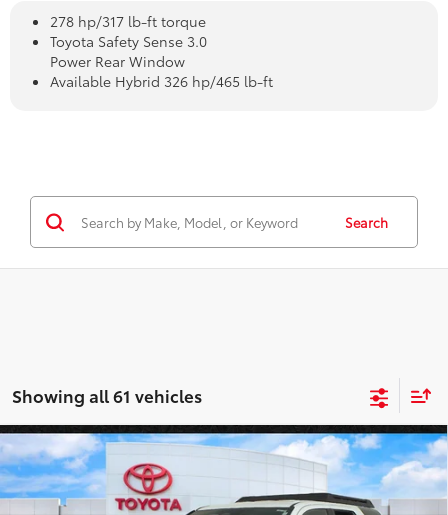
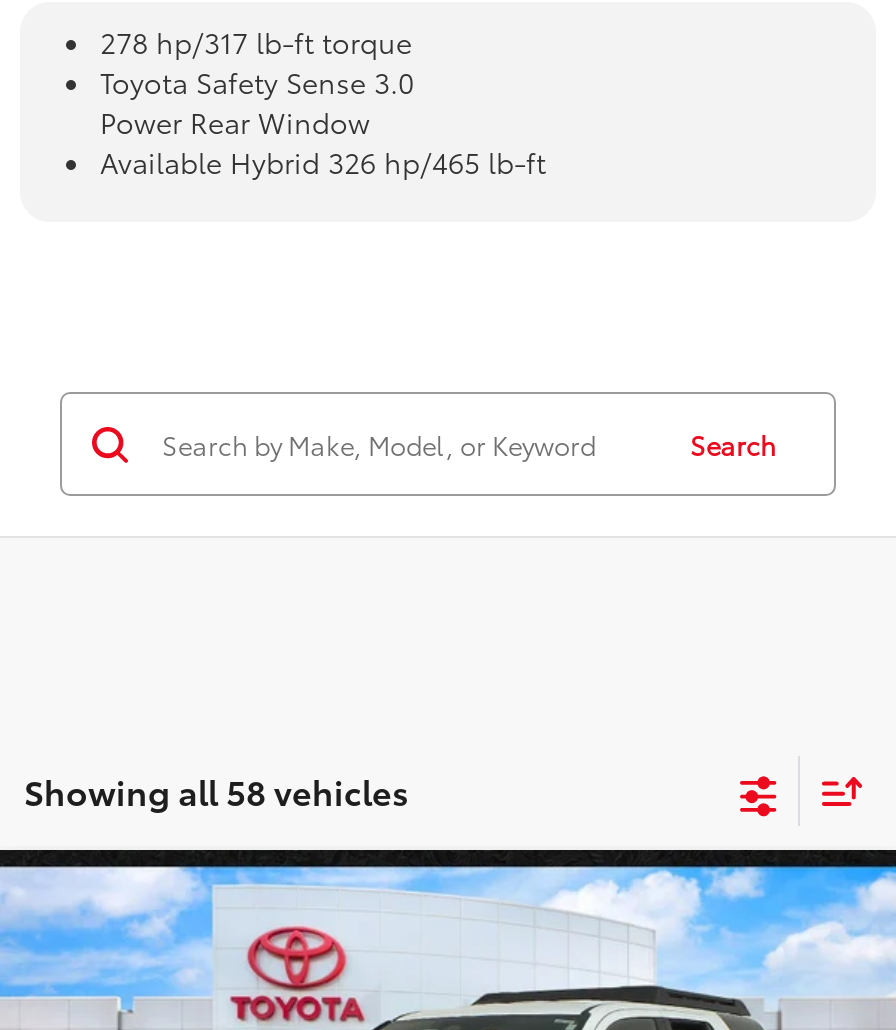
- Showing all 61 vehicles
+ Showing all 58 vehicles
